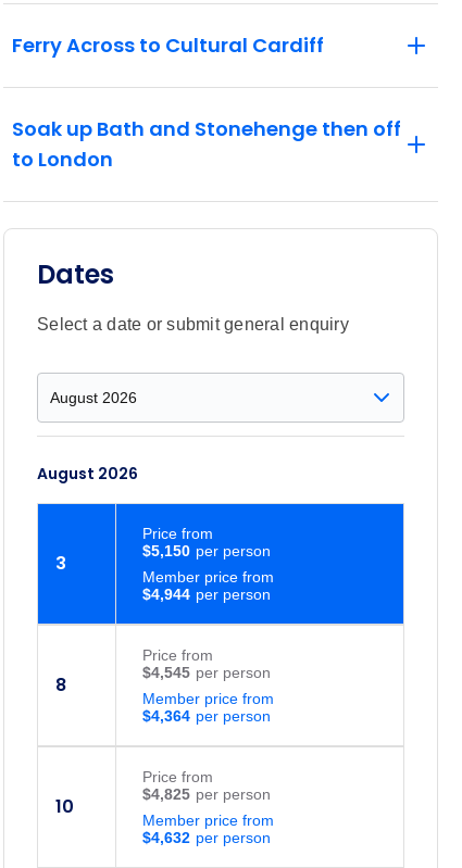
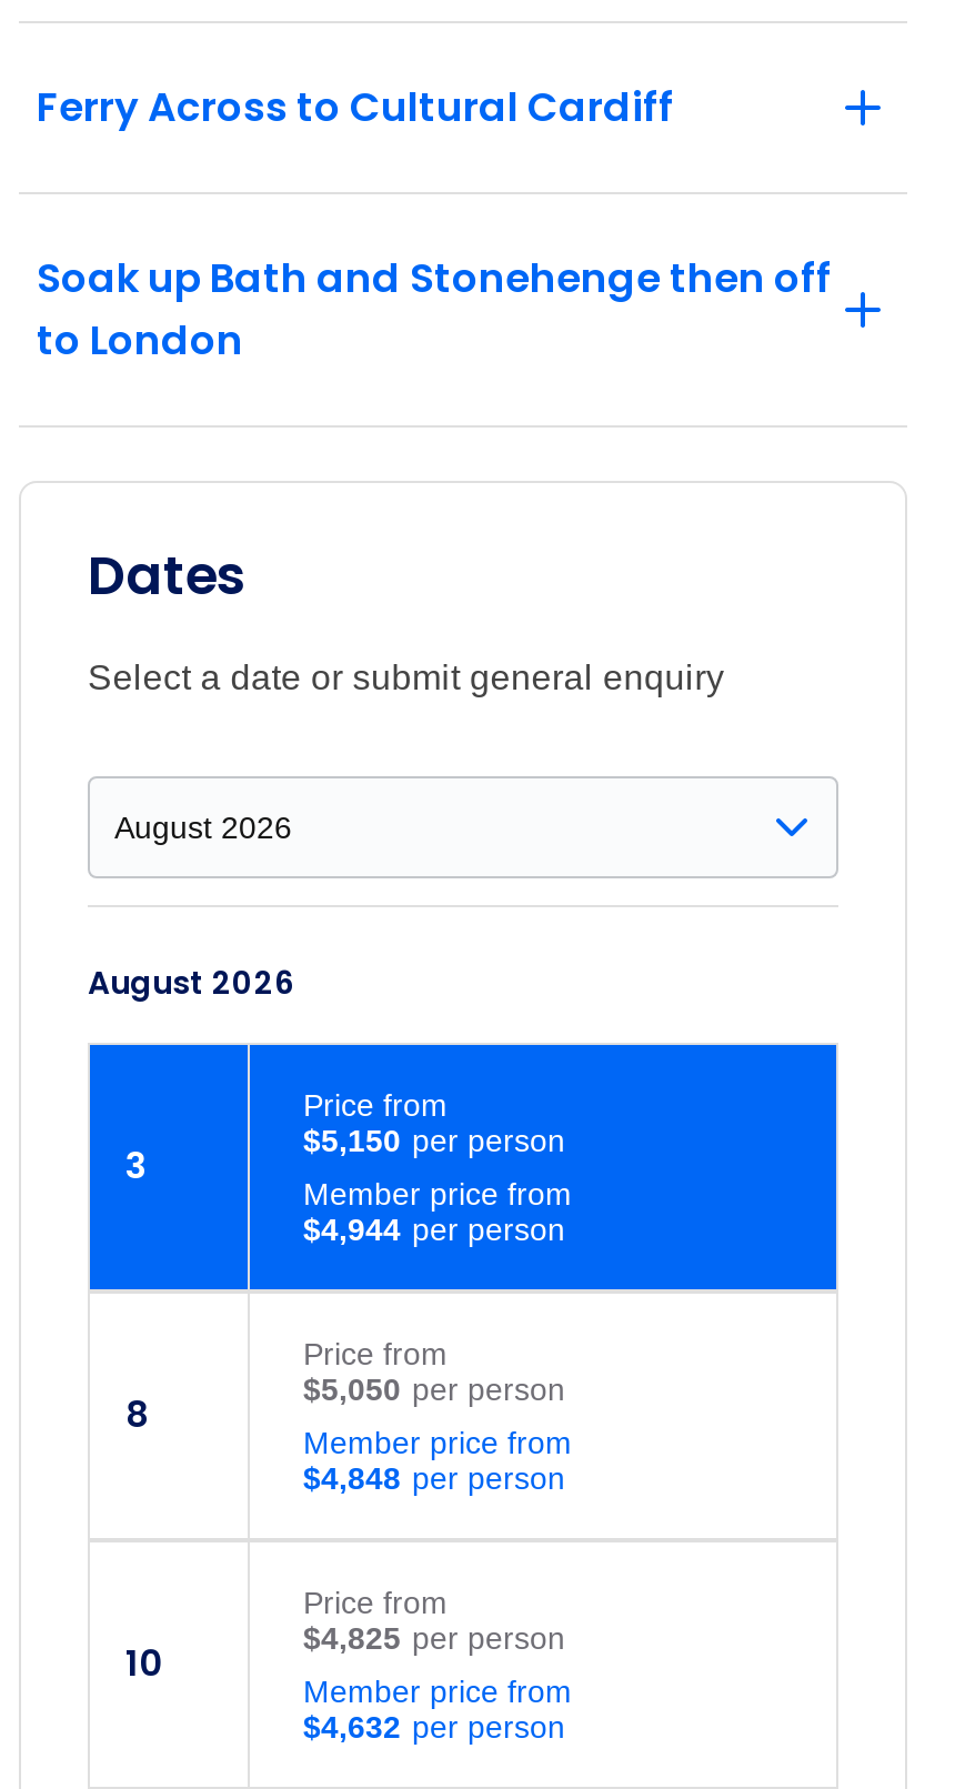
- $4,545
+ $5,050

- $4,364
+ $4,848
